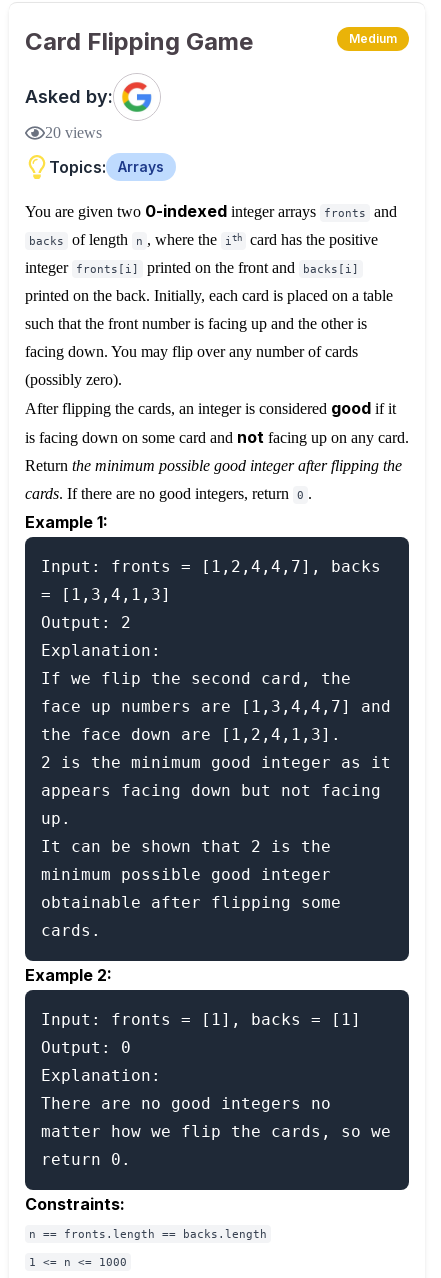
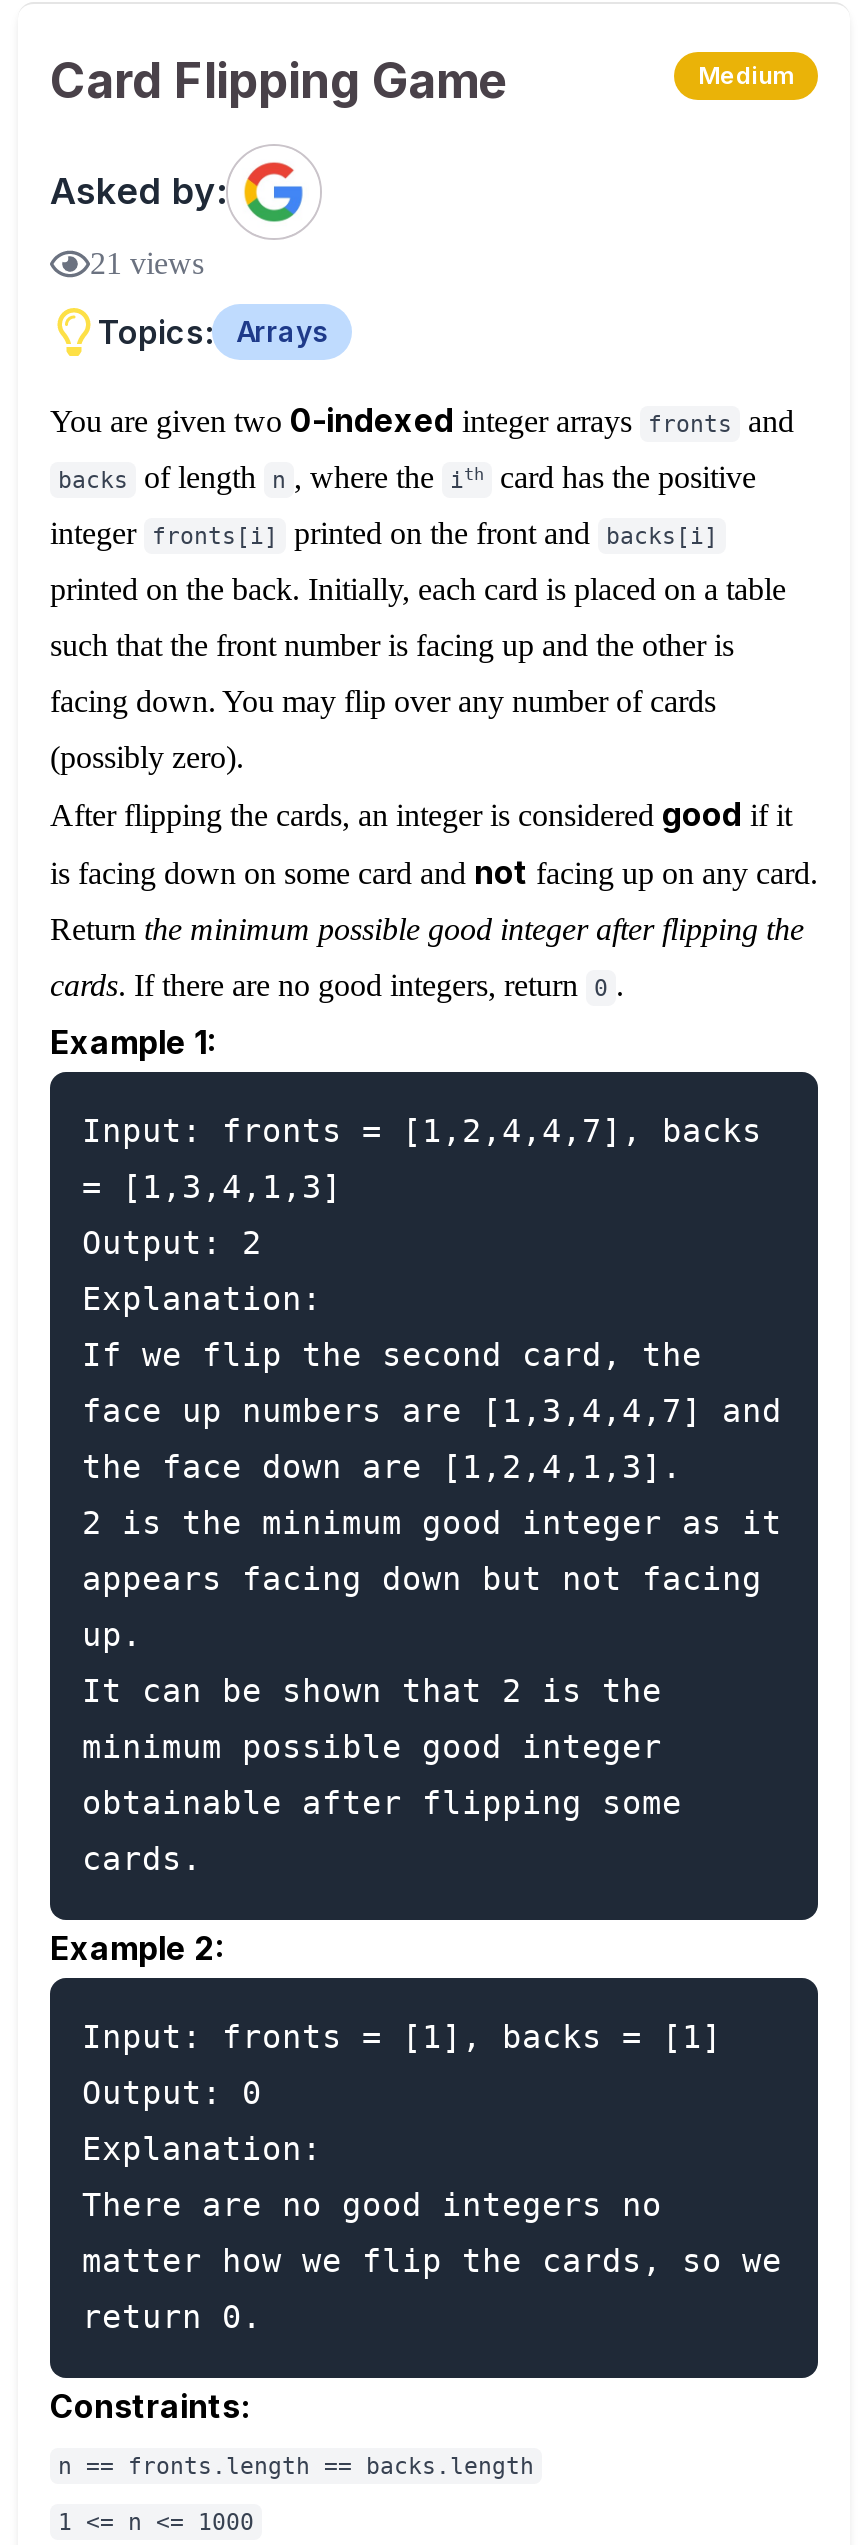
- 20 views
+ 21 views
